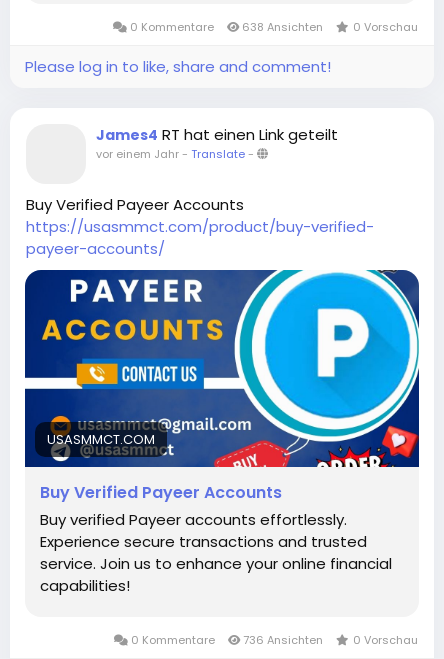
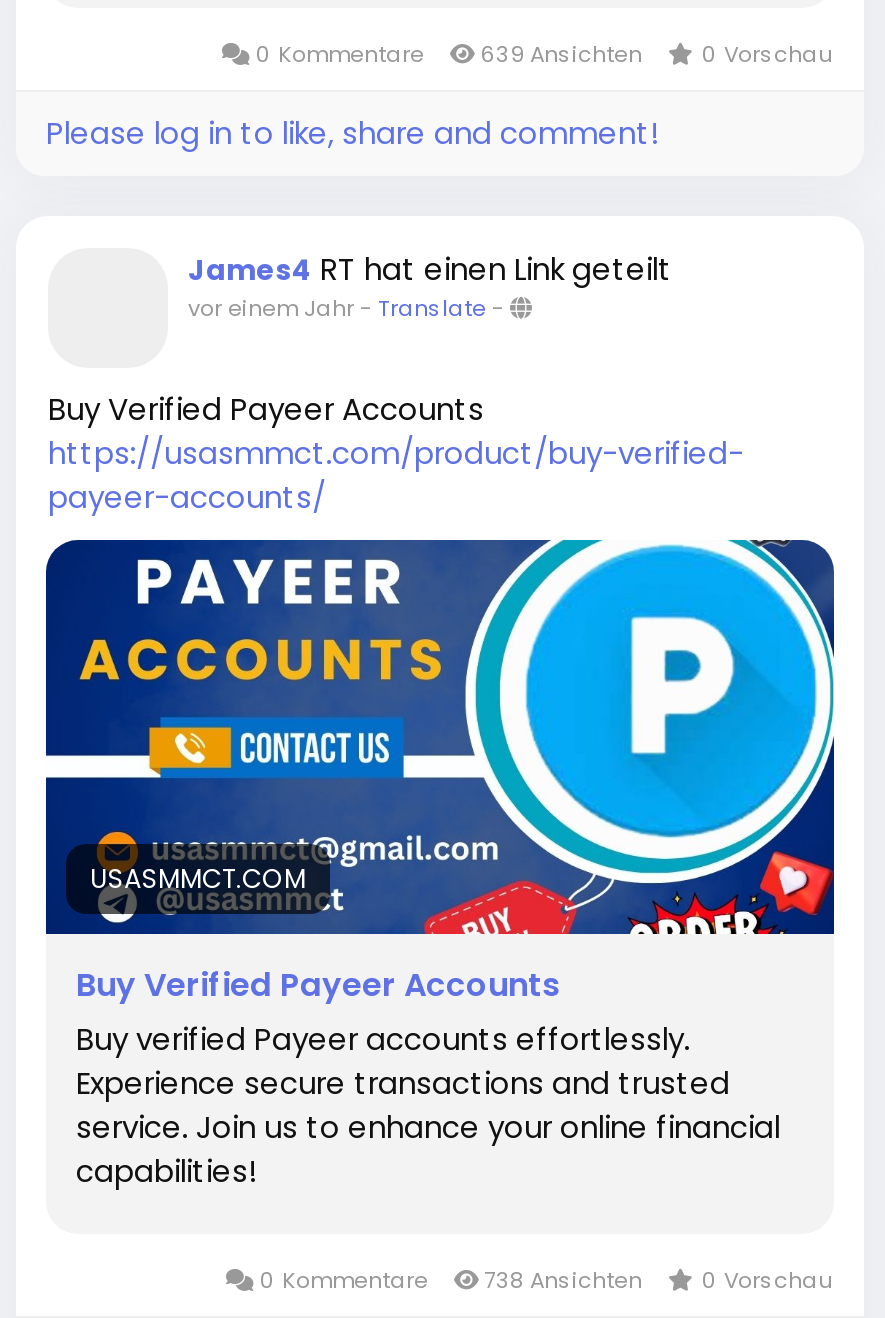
- 0 Kommentare 638 Ansichten 0 Vorschau
+ 0 Kommentare 639 Ansichten 0 Vorschau

- 0 Kommentare 736 Ansichten 0 Vorschau
+ 0 Kommentare 738 Ansichten 0 Vorschau
